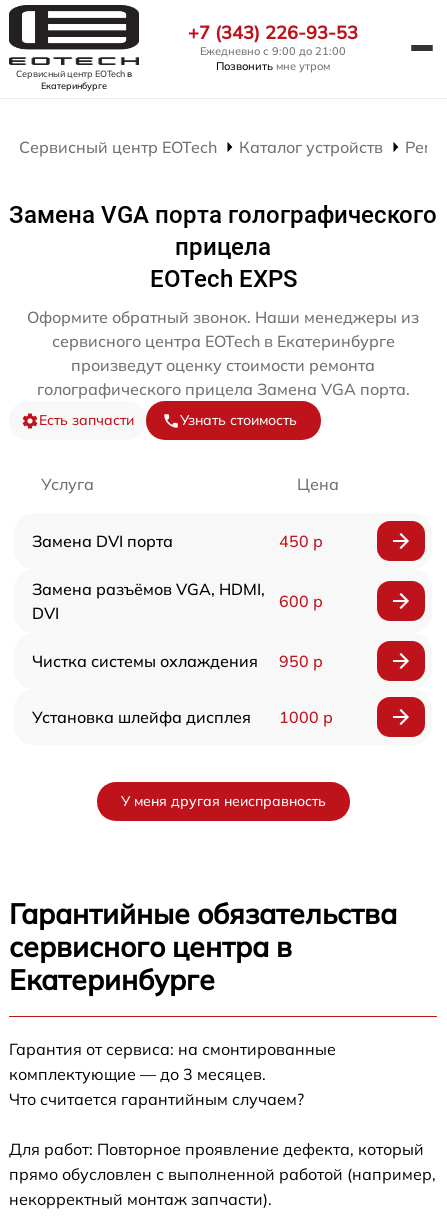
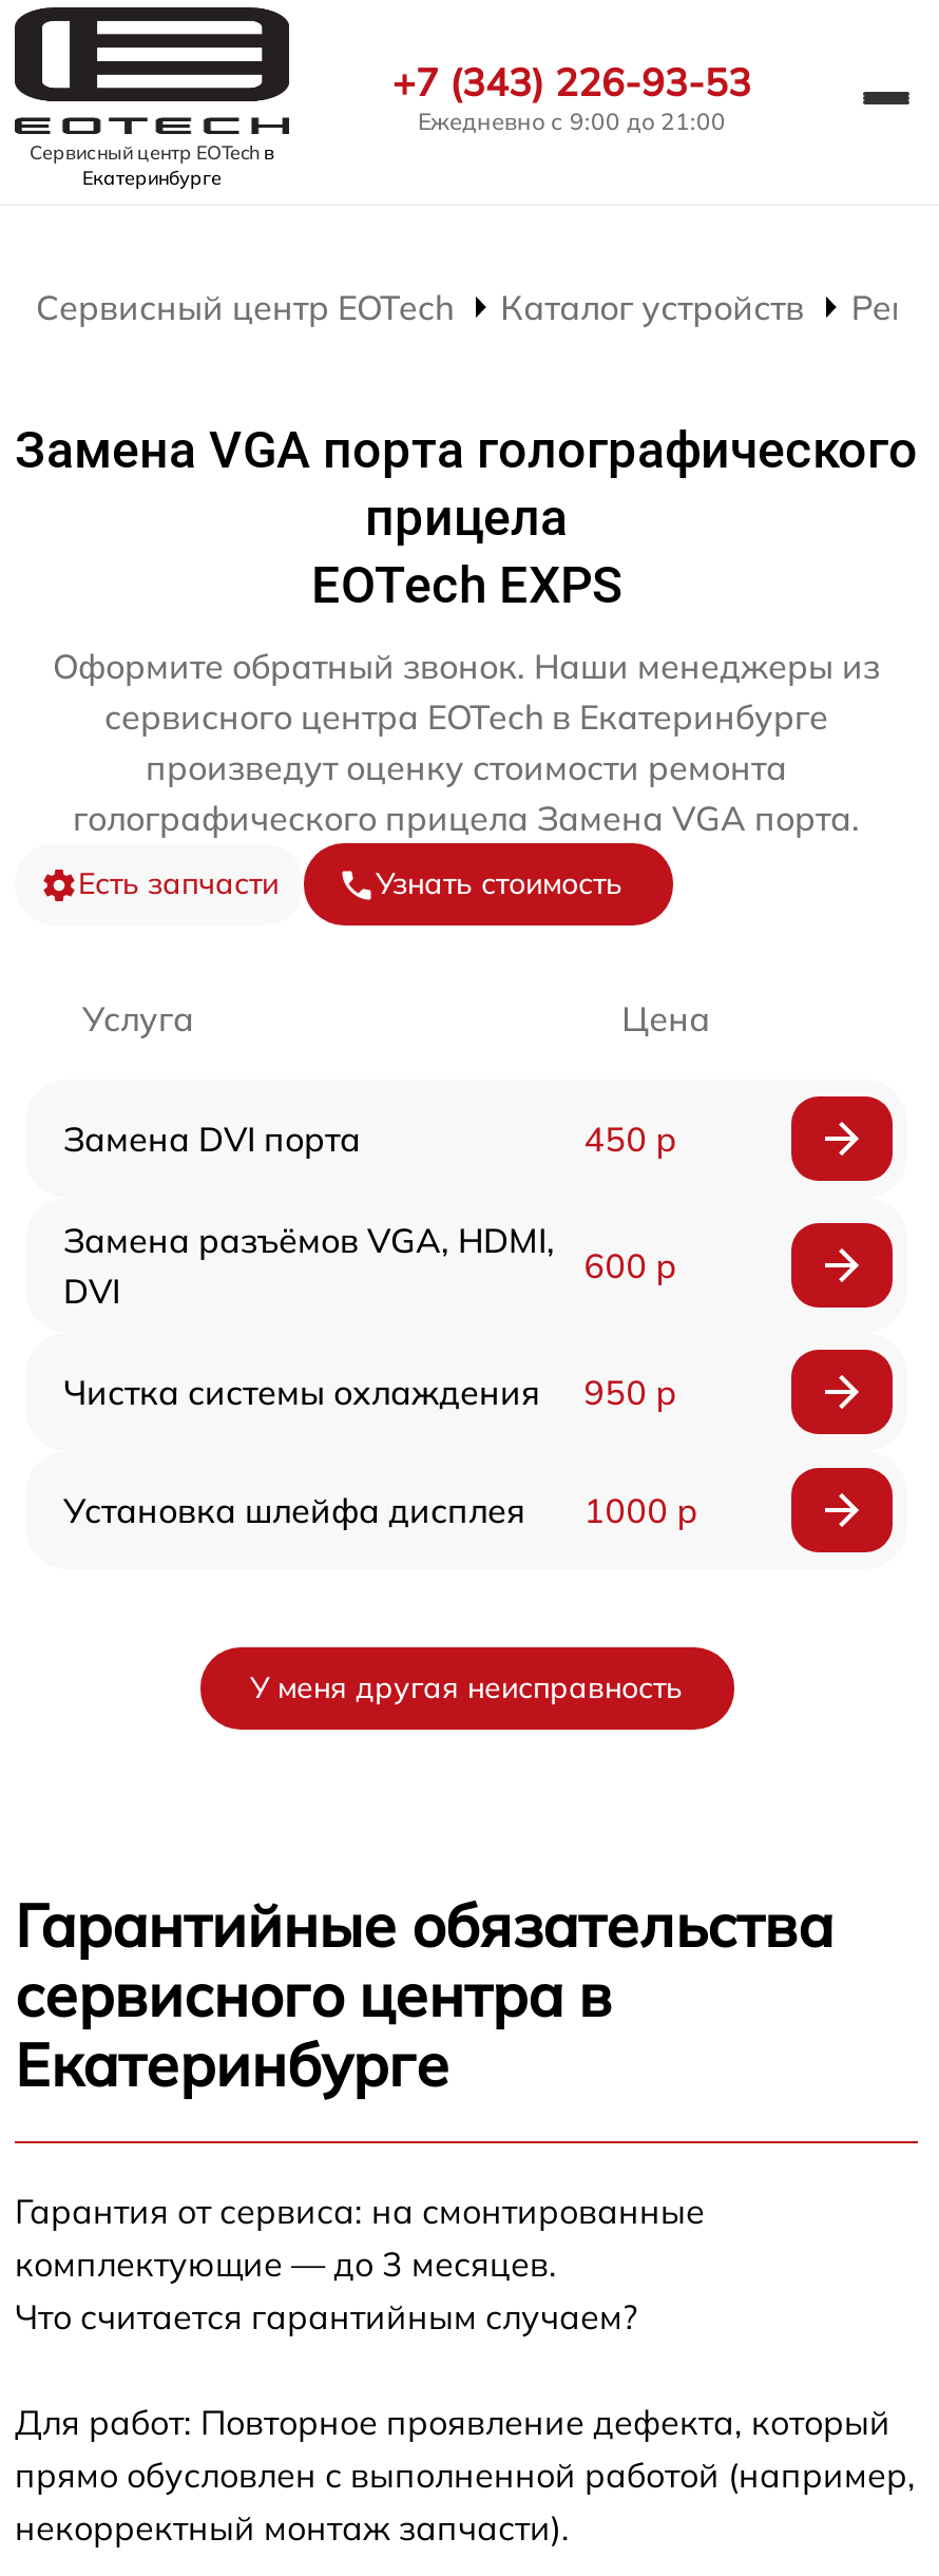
- Позвонить мне утром
